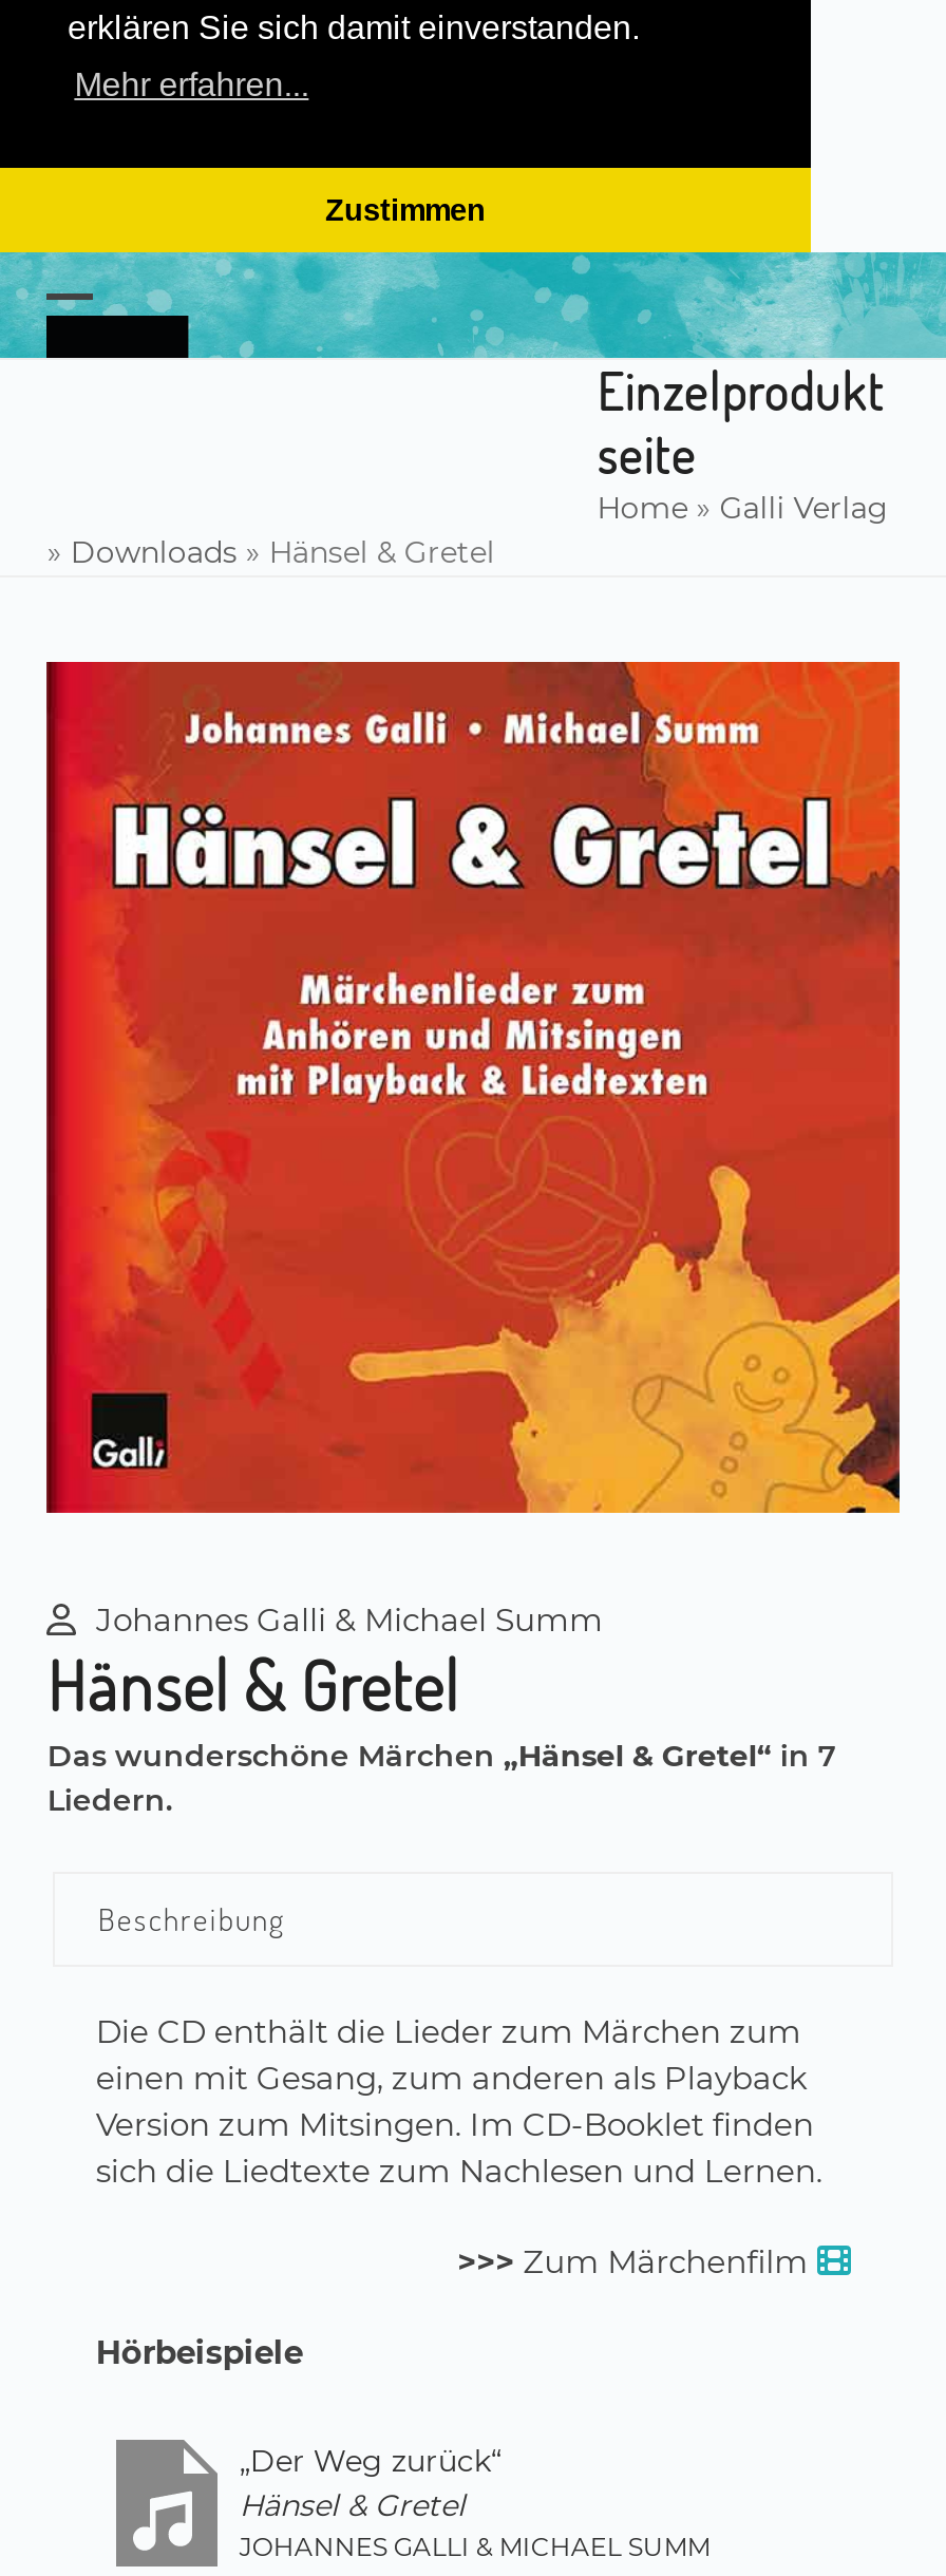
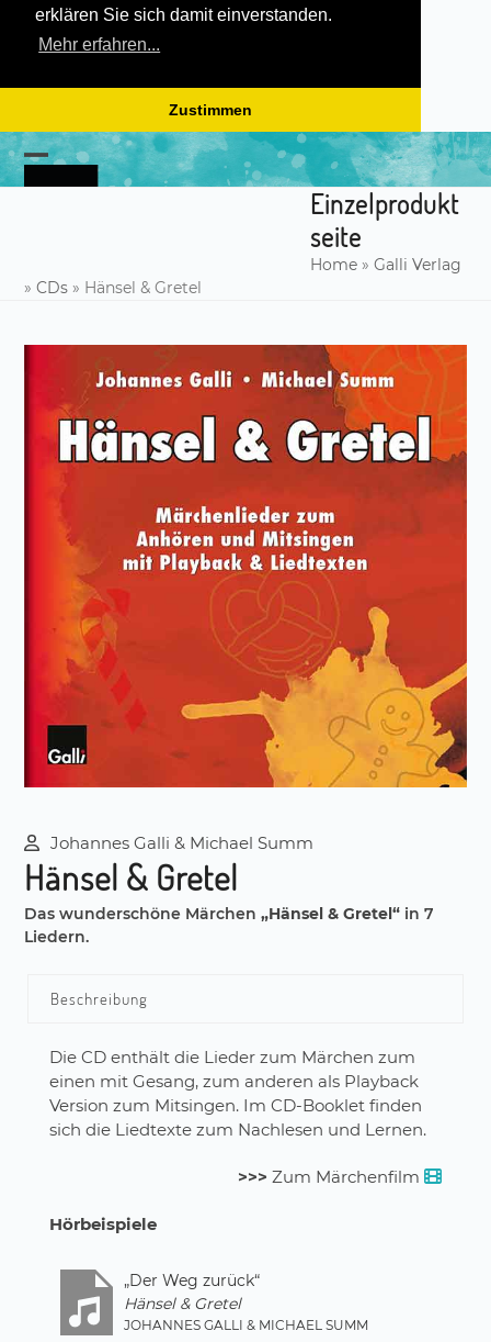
- » Downloads» Hänsel & Gretel
+ » CDs» Hänsel & Gretel
